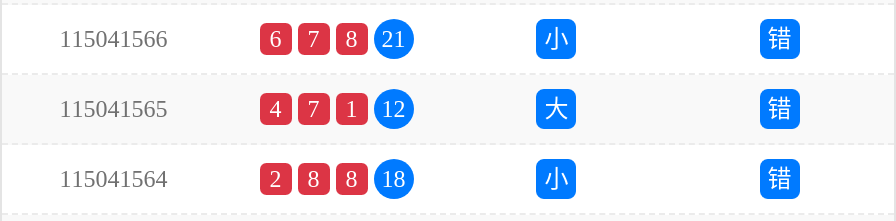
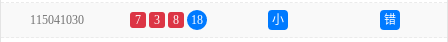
- 115041566
- 6
+ 115041030

- 8
- 21
- 小
- 错
- 115041565
- 4
- 7
- 1
- 12
- 大
- 错
- 115041564
- 2
- 8
+ 3
